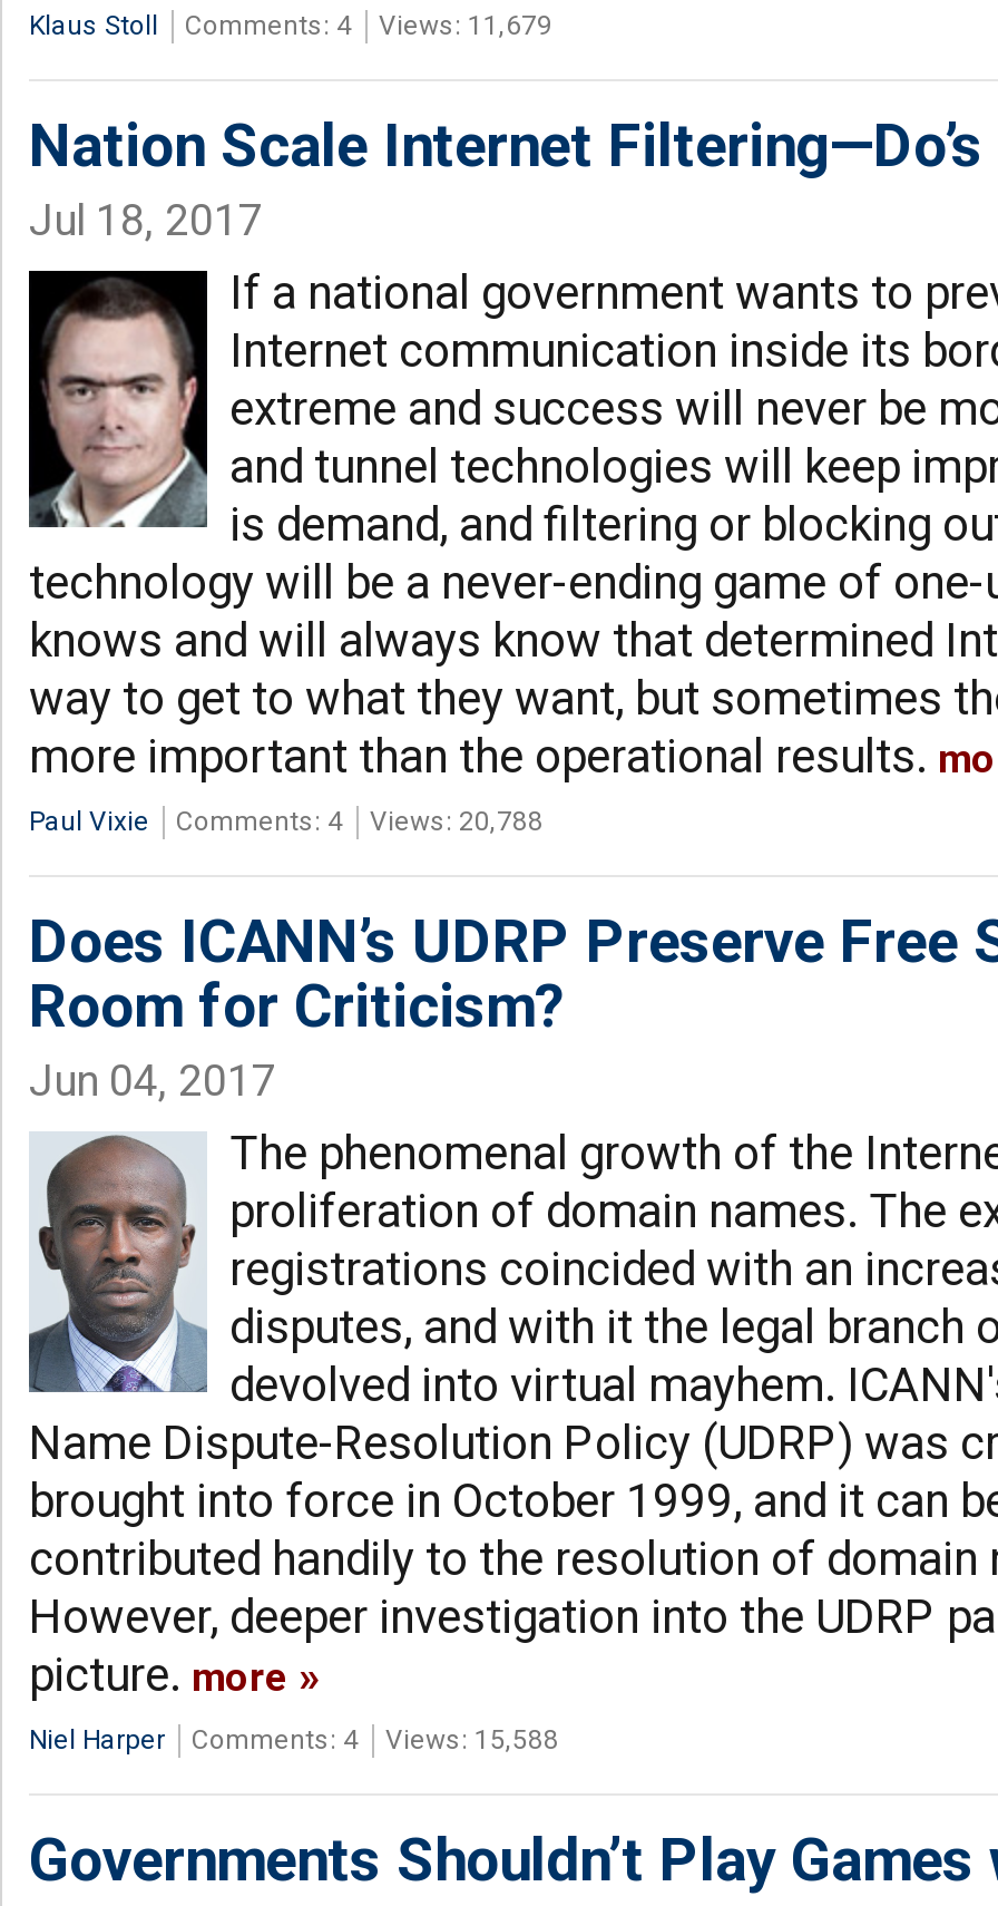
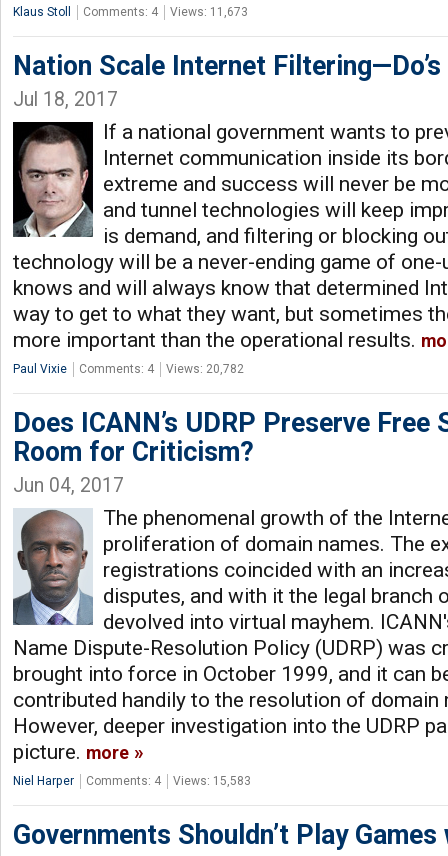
- Klaus Stoll Comments: 4 Views: 11,679
+ Klaus Stoll Comments: 4 Views: 11,673

- Paul Vixie Comments: 4 Views: 20,788
+ Paul Vixie Comments: 4 Views: 20,782

- Niel Harper Comments: 4 Views: 15,588
+ Niel Harper Comments: 4 Views: 15,583
